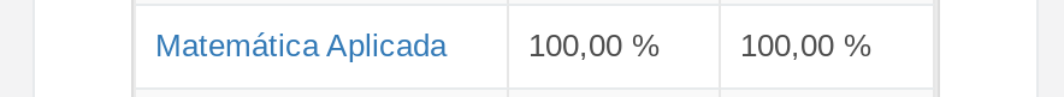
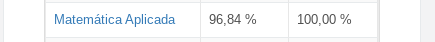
- 100,00 %
+ 96,84 %
